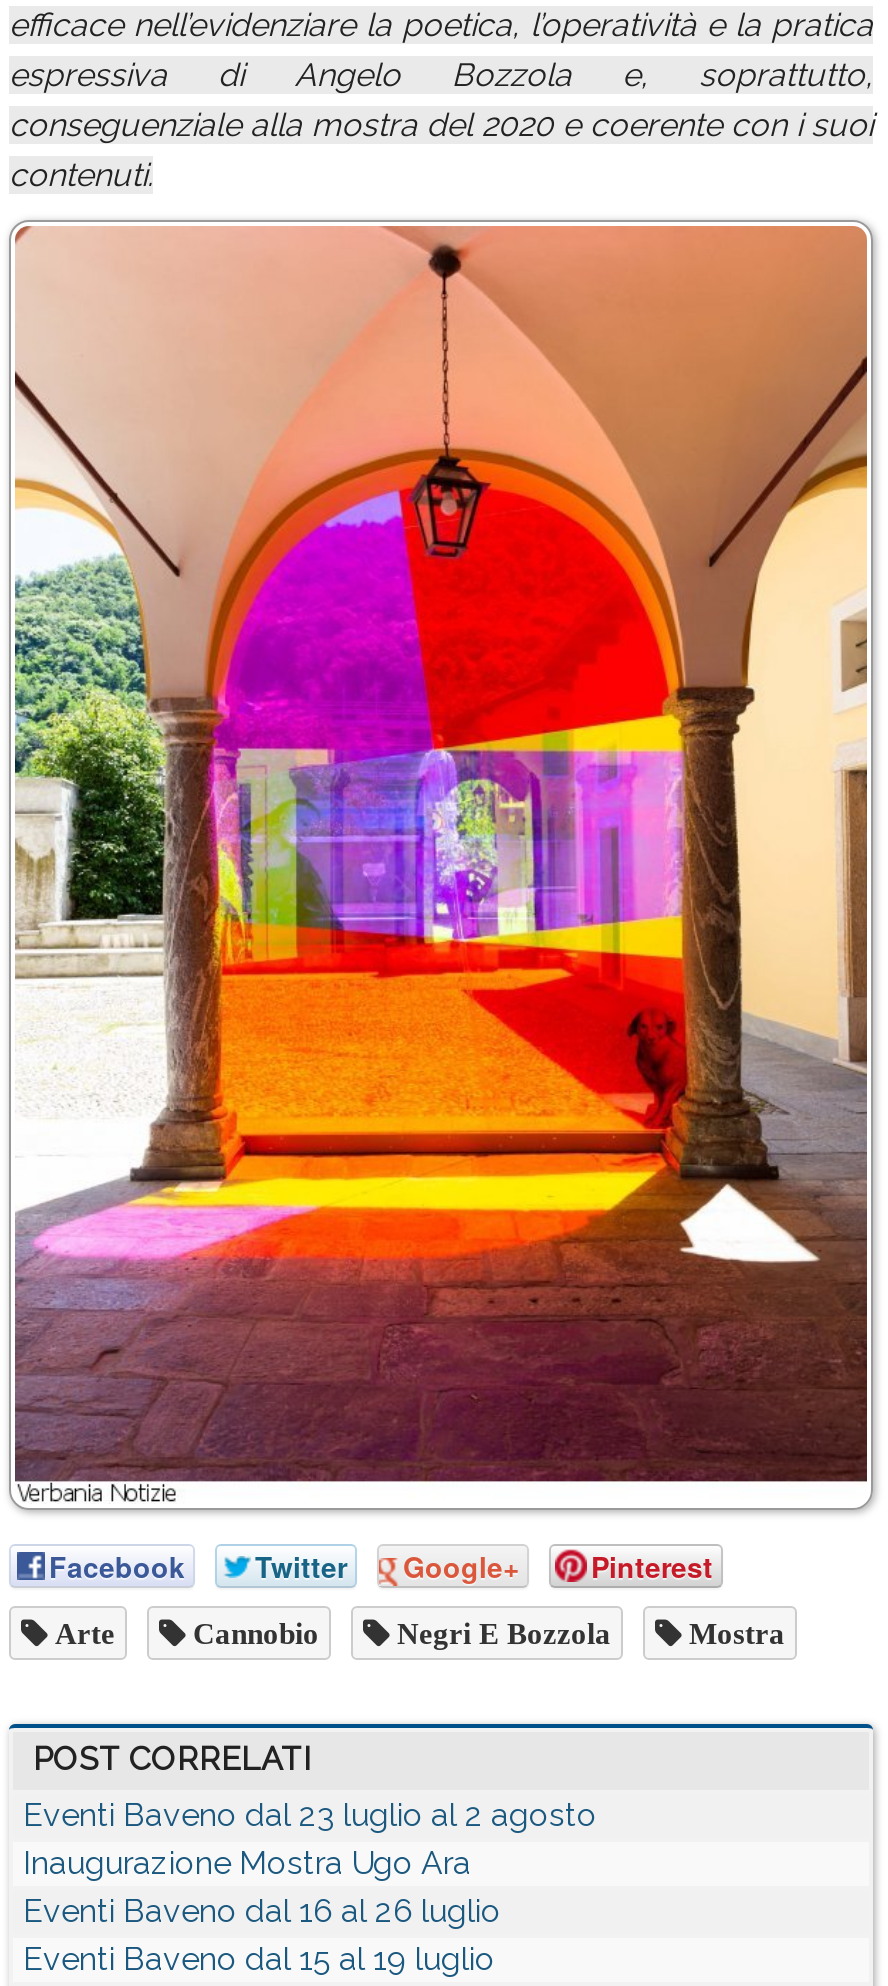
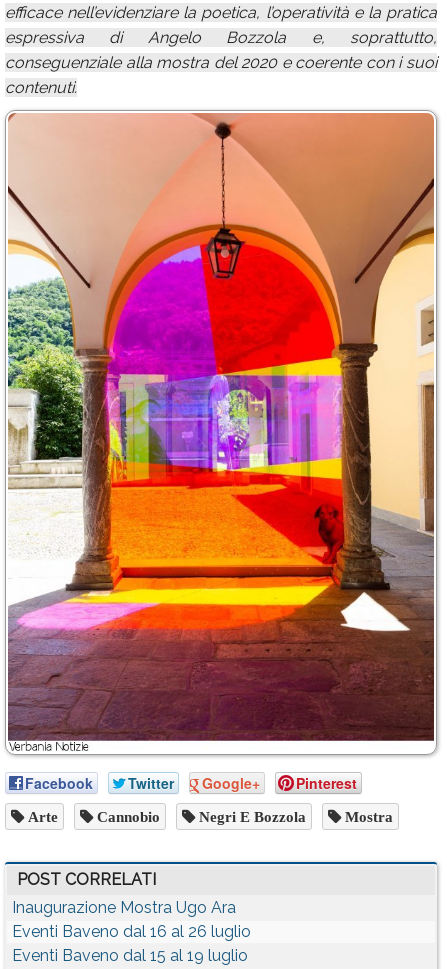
- Eventi Baveno dal 23 luglio al 2 agosto
